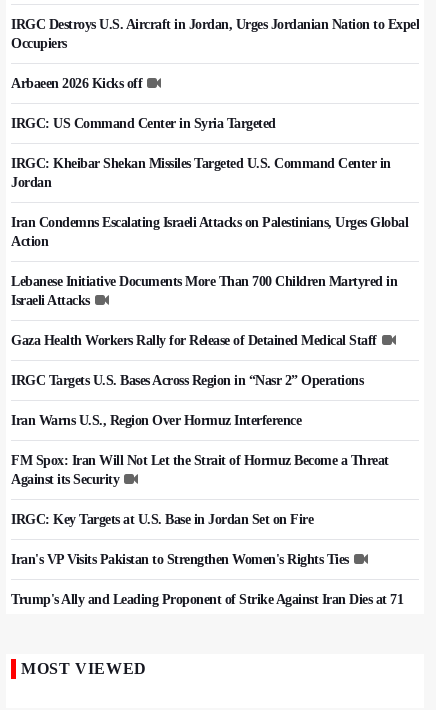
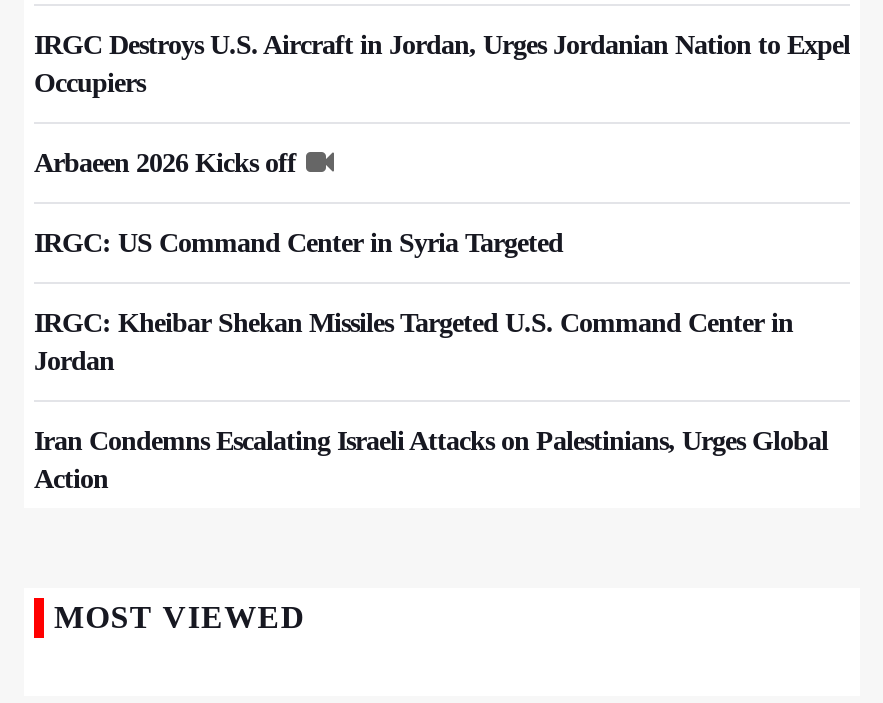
- Lebanese Initiative Documents More Than 700 Children Martyred in
- Israeli Attacks
- Gaza Health Workers Rally for Release of Detained Medical Staff
- IRGC Targets U.S. Bases Across Region in “Nasr 2” Operations
- Iran Warns U.S., Region Over Hormuz Interference
- FM Spox: Iran Will Not Let the Strait of Hormuz Become a Threat
- Against its Security
- IRGC: Key Targets at U.S. Base in Jordan Set on Fire
- Iran's VP Visits Pakistan to Strengthen Women's Rights Ties
- Trump's Ally and Leading Proponent of Strike Against Iran Dies at 71
